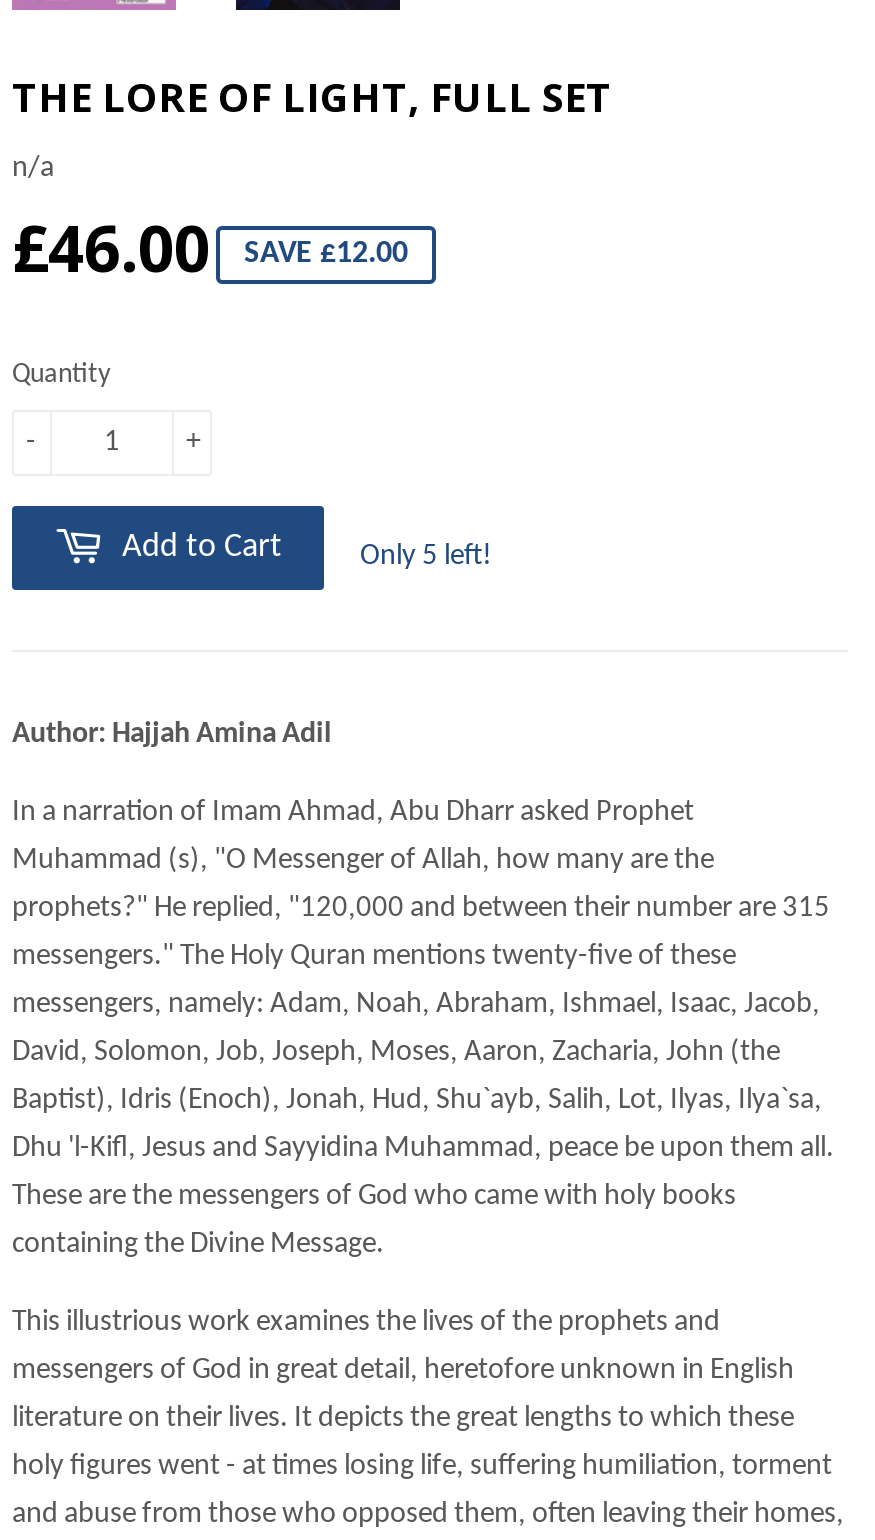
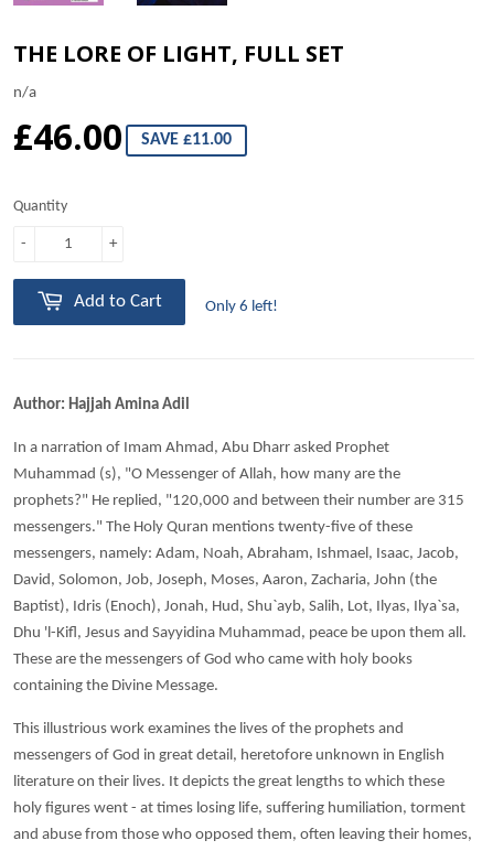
- £46.00 SAVE £12.00
+ £46.00 SAVE £11.00

- Only 5 left!
+ Only 6 left!
